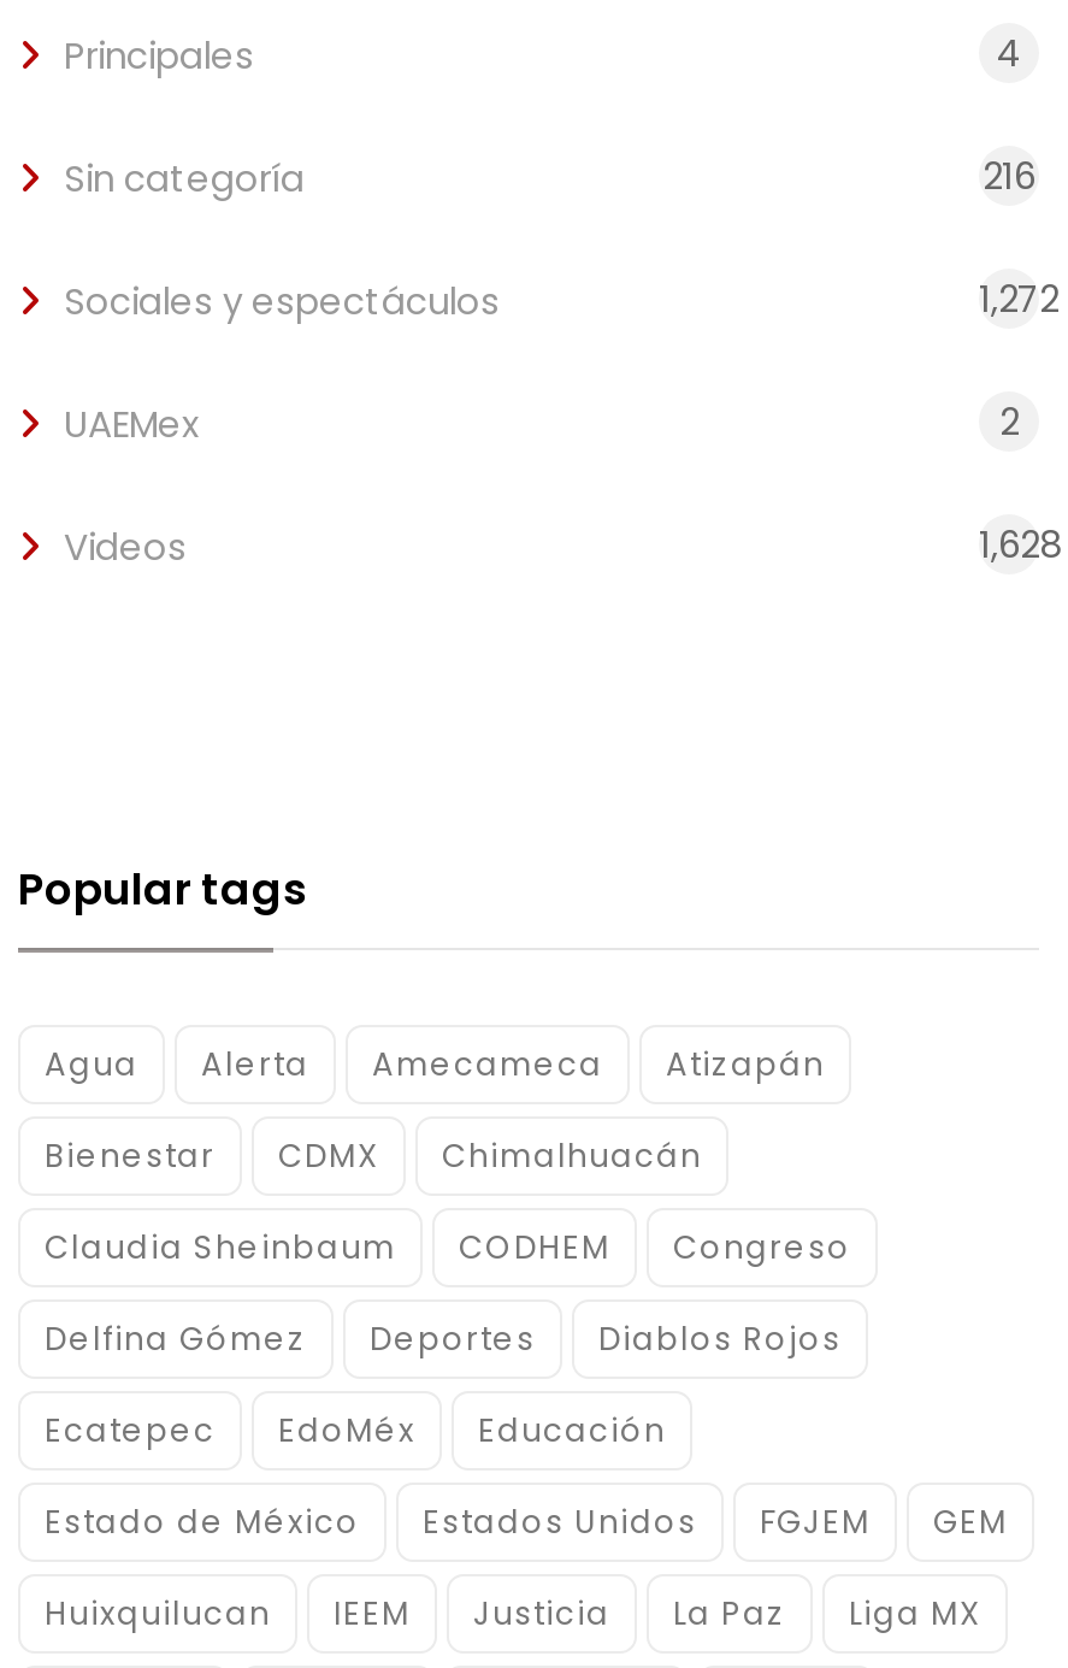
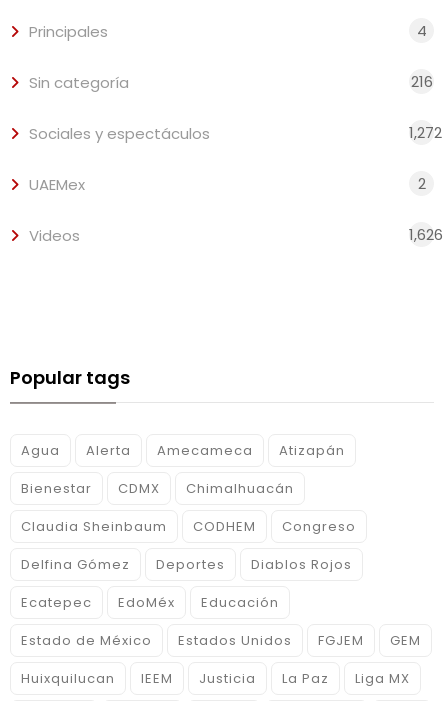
- 1,628
+ 1,626
